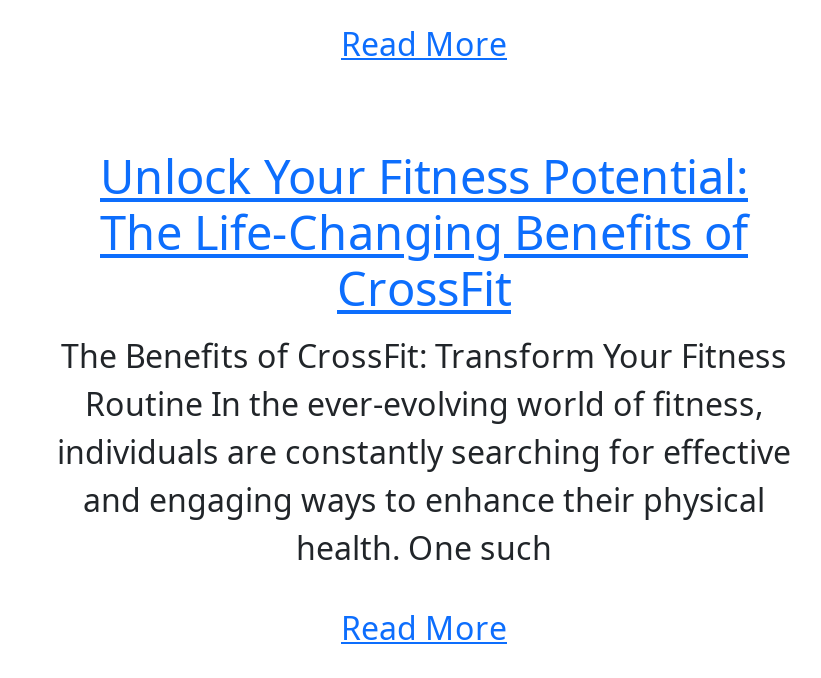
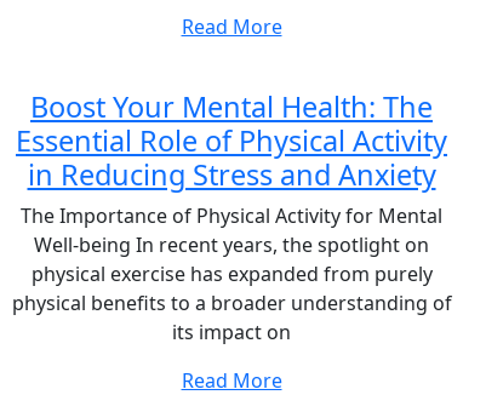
- Unlock Your Fitness Potential:
- The Life-Changing Benefits of
- CrossFit
- The Benefits of CrossFit: Transform Your Fitness
- Routine In the ever-evolving world of fitness,
- individuals are constantly searching for effective
- and engaging ways to enhance their physical
- health. One such
+ Boost Your Mental Health: The
+ Essential Role of Physical Activity
+ in Reducing Stress and Anxiety
+ The Importance of Physical Activity for Mental
+ Well-being In recent years, the spotlight on
+ physical exercise has expanded from purely
+ physical benefits to a broader understanding of
+ its impact on
